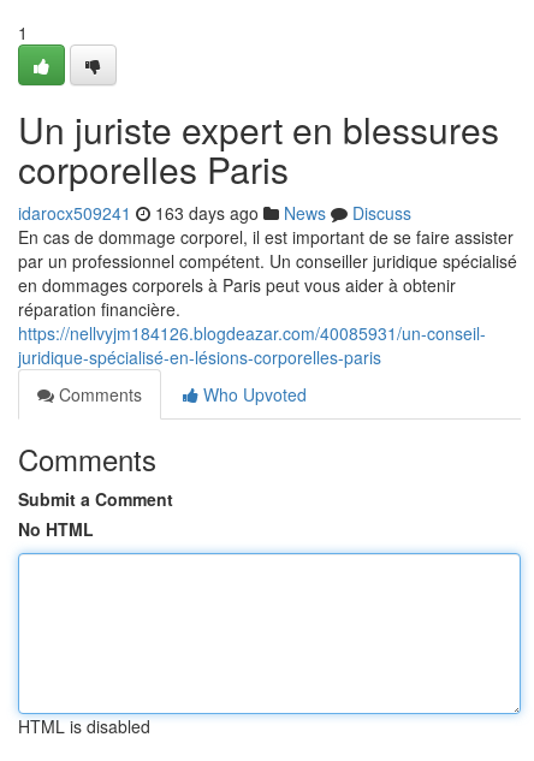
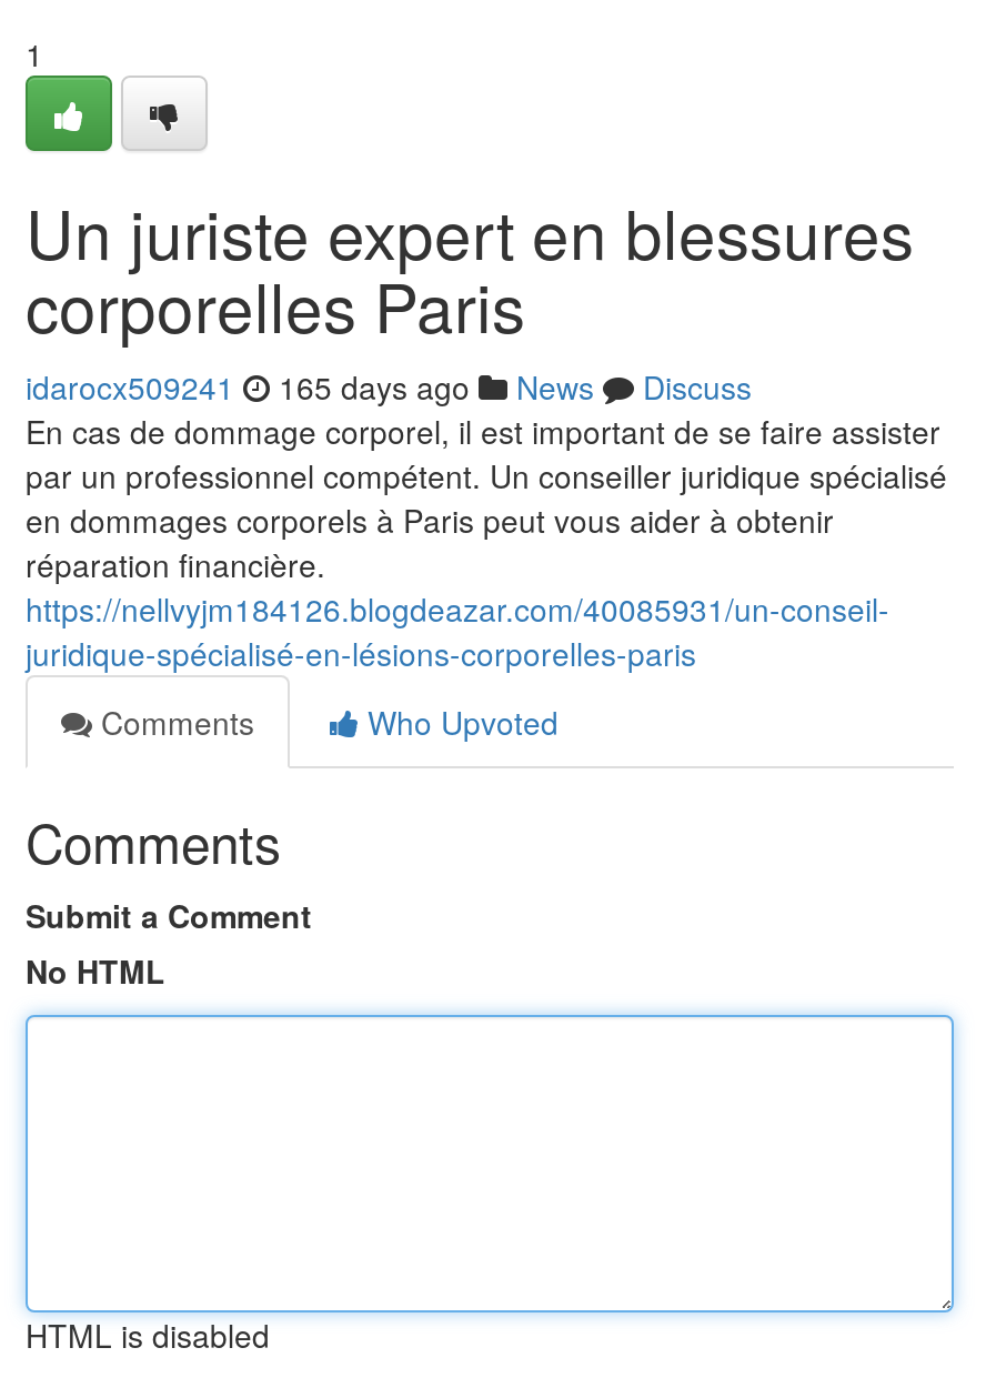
- idarocx509241 163 days ago News Discuss
+ idarocx509241 165 days ago News Discuss
